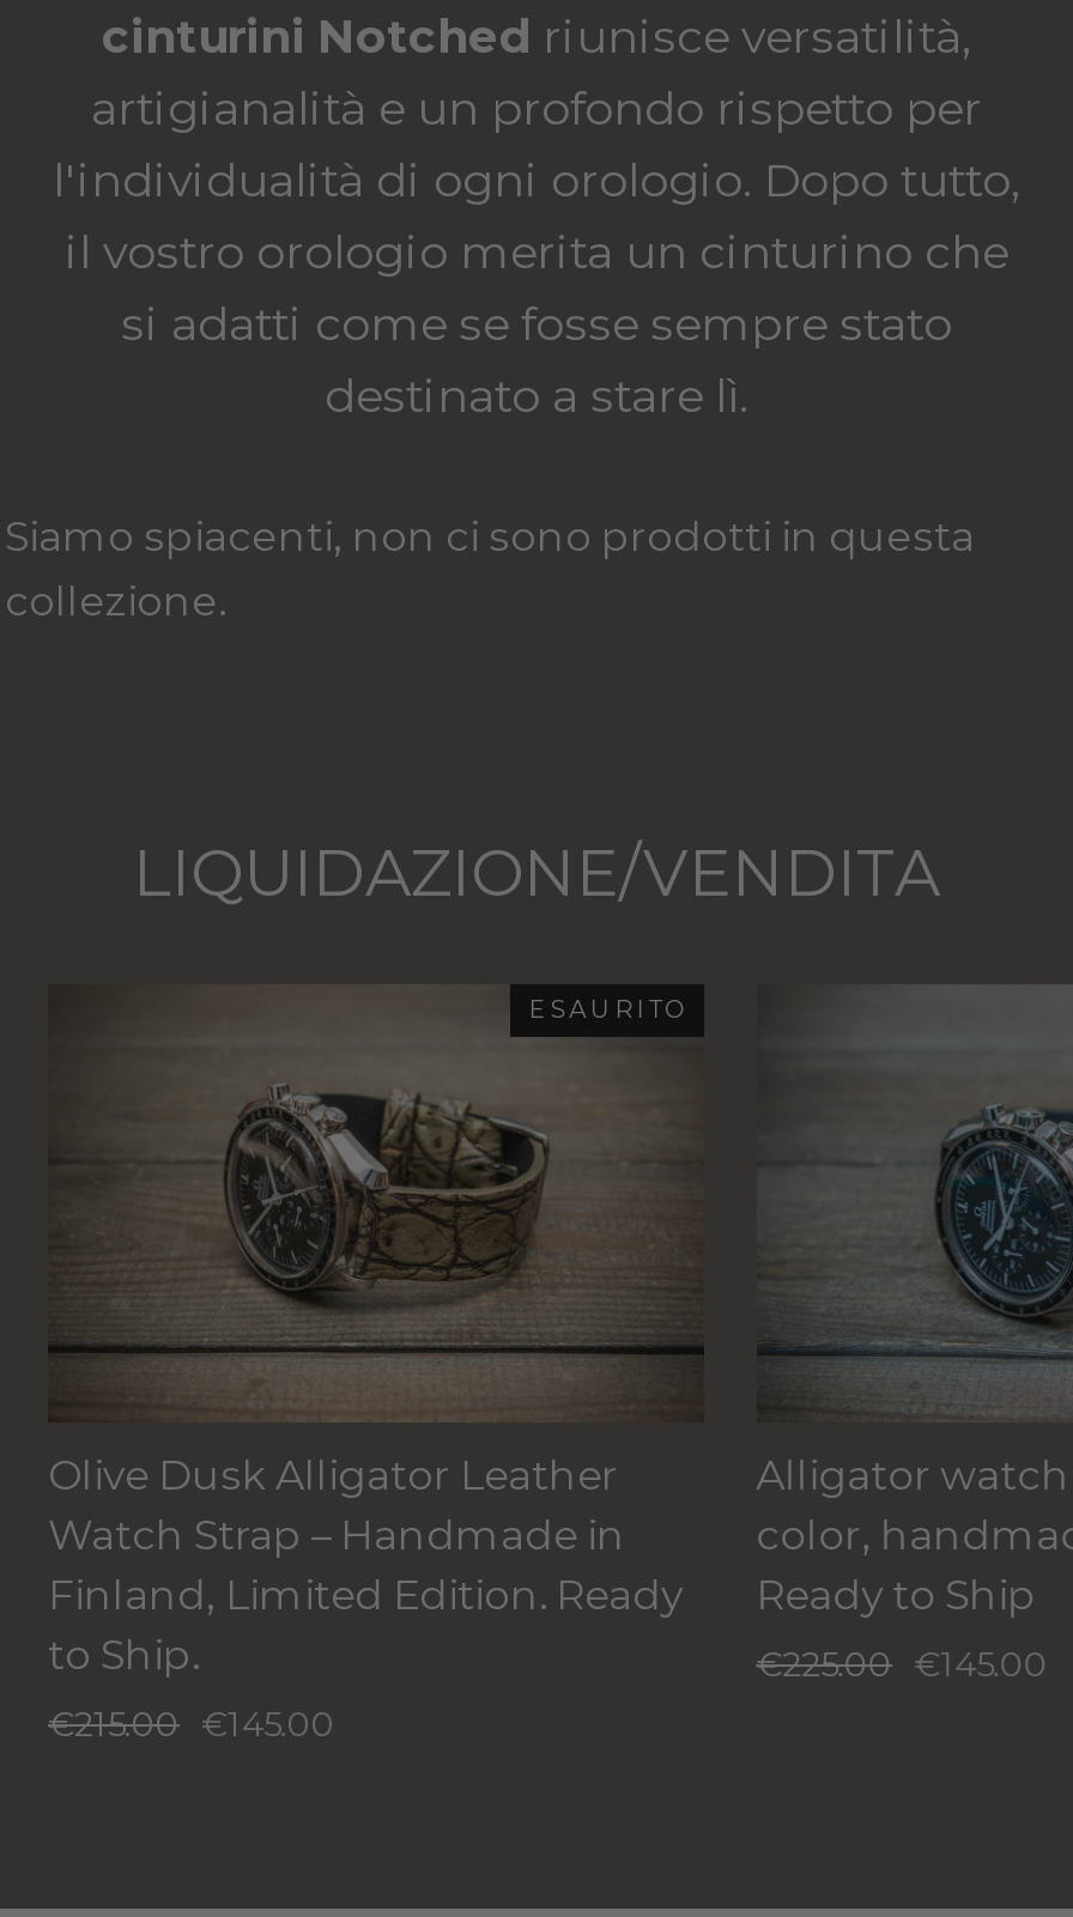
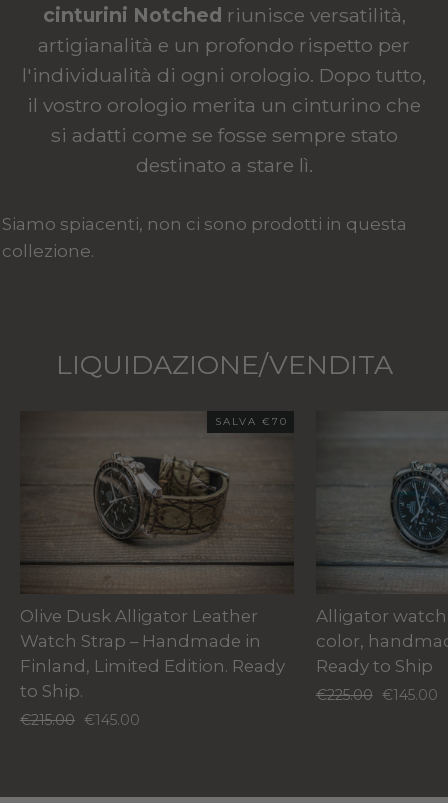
- ESAURITO
+ SALVA €70
